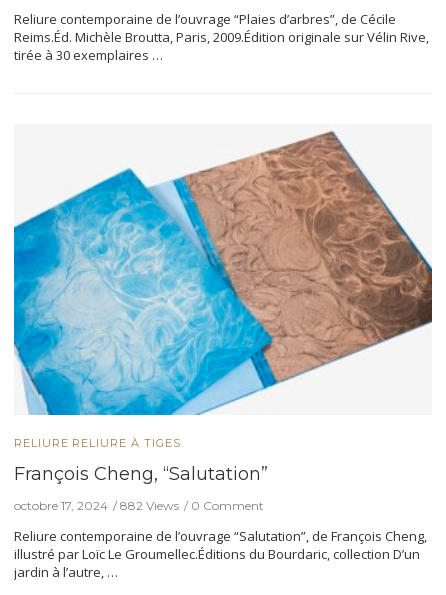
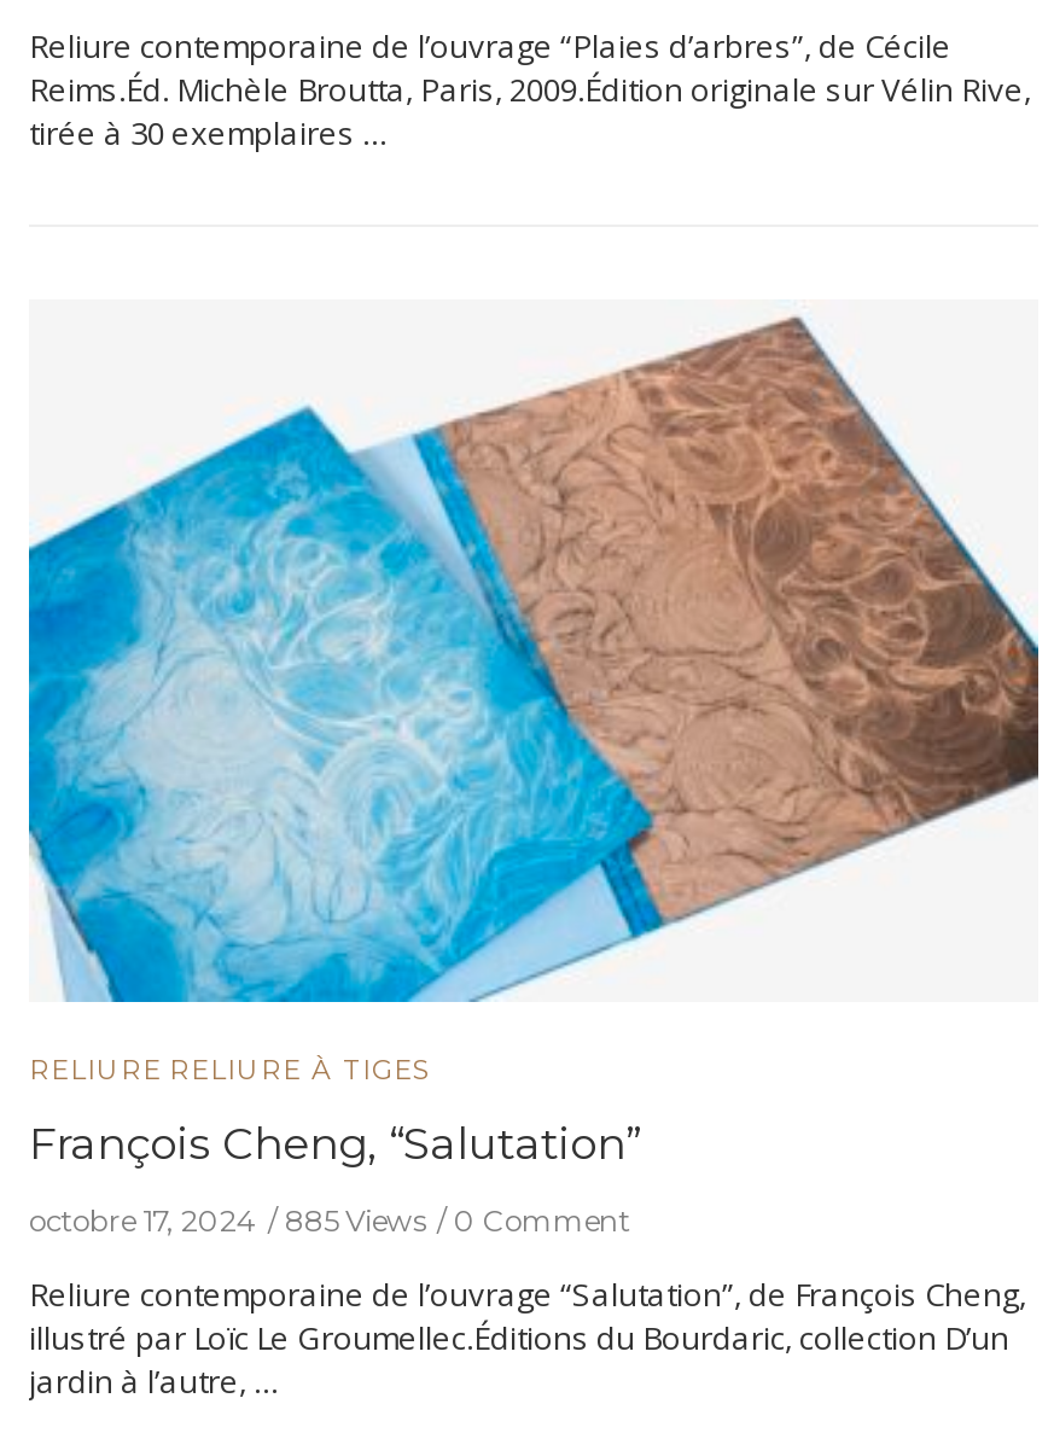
- octobre 17, 2024 882 Views 0 Comment
+ octobre 17, 2024 885 Views 0 Comment
